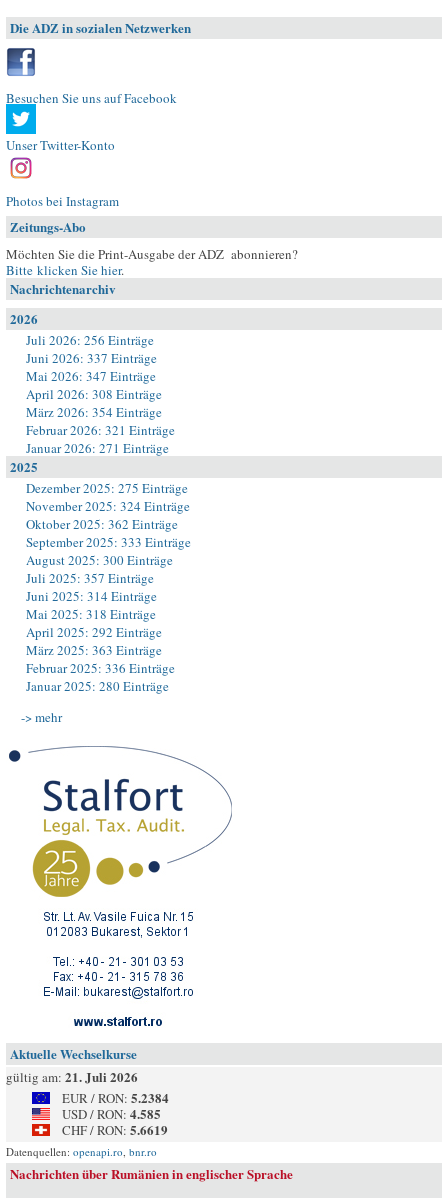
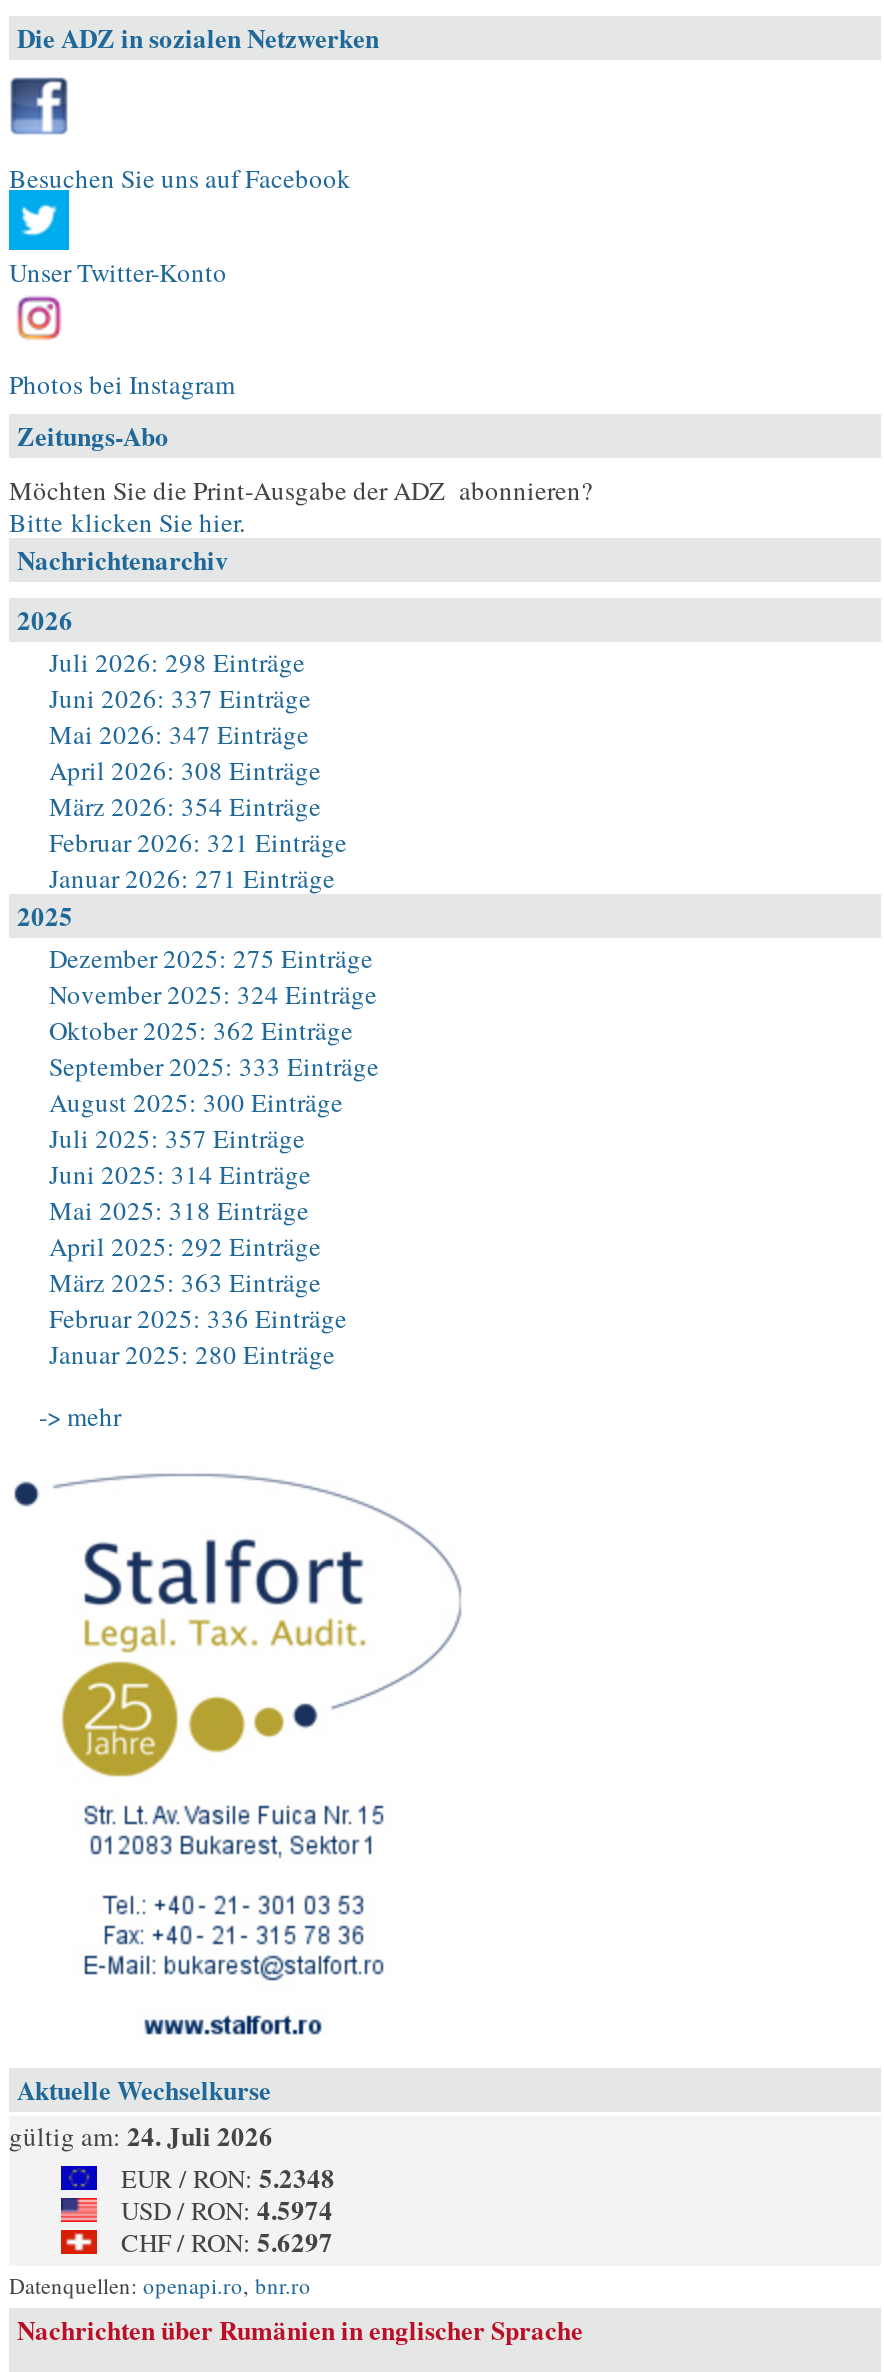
- Juli 2026: 256 Einträge
+ Juli 2026: 298 Einträge

- gültig am: 21. Juli 2026
+ gültig am: 24. Juli 2026

- EUR / RON: 5.2384
+ EUR / RON: 5.2348

- USD / RON: 4.585
+ USD / RON: 4.5974

- CHF / RON: 5.6619
+ CHF / RON: 5.6297
